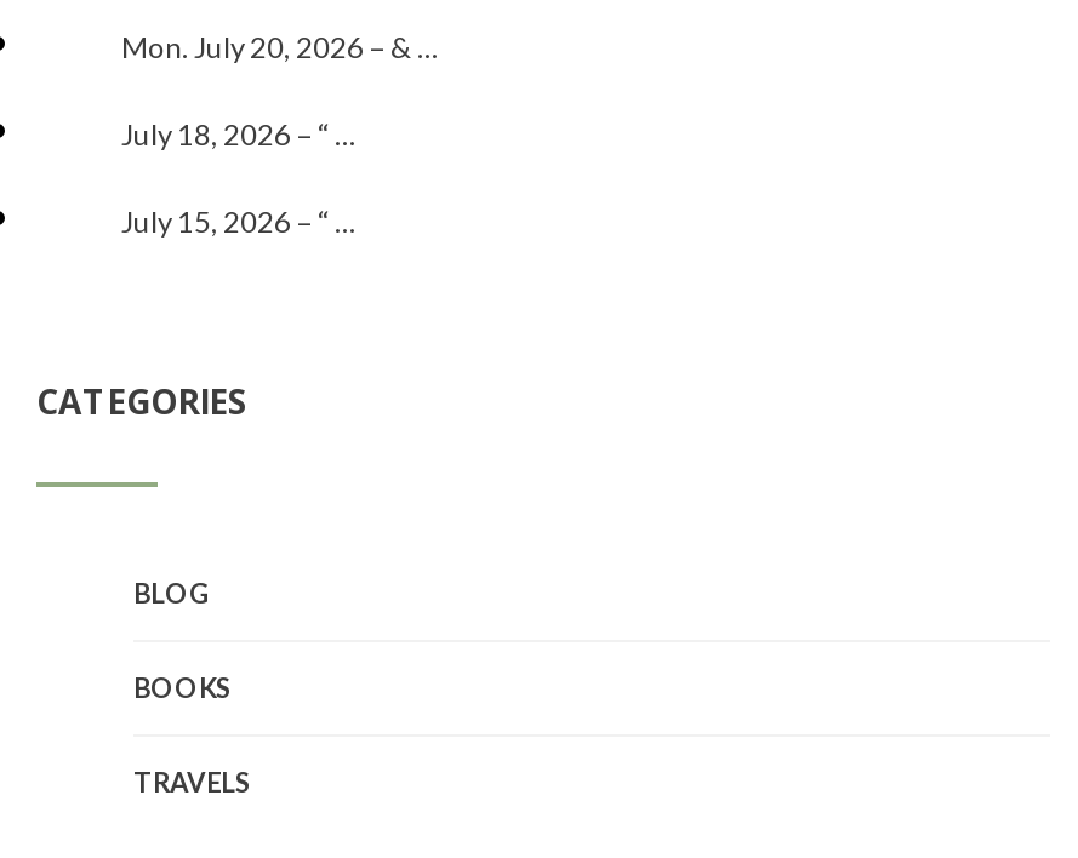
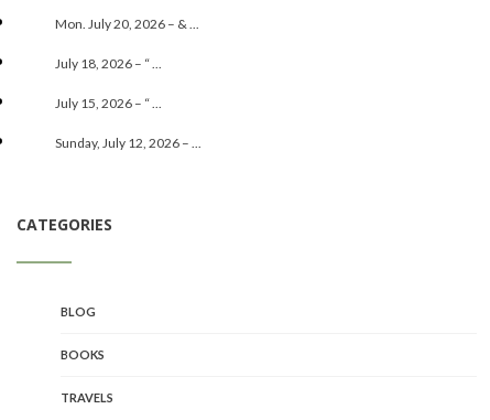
+ Sunday, July 12, 2026 – ...
